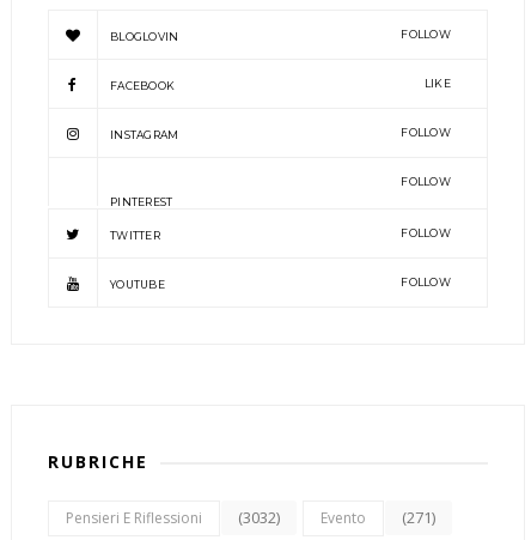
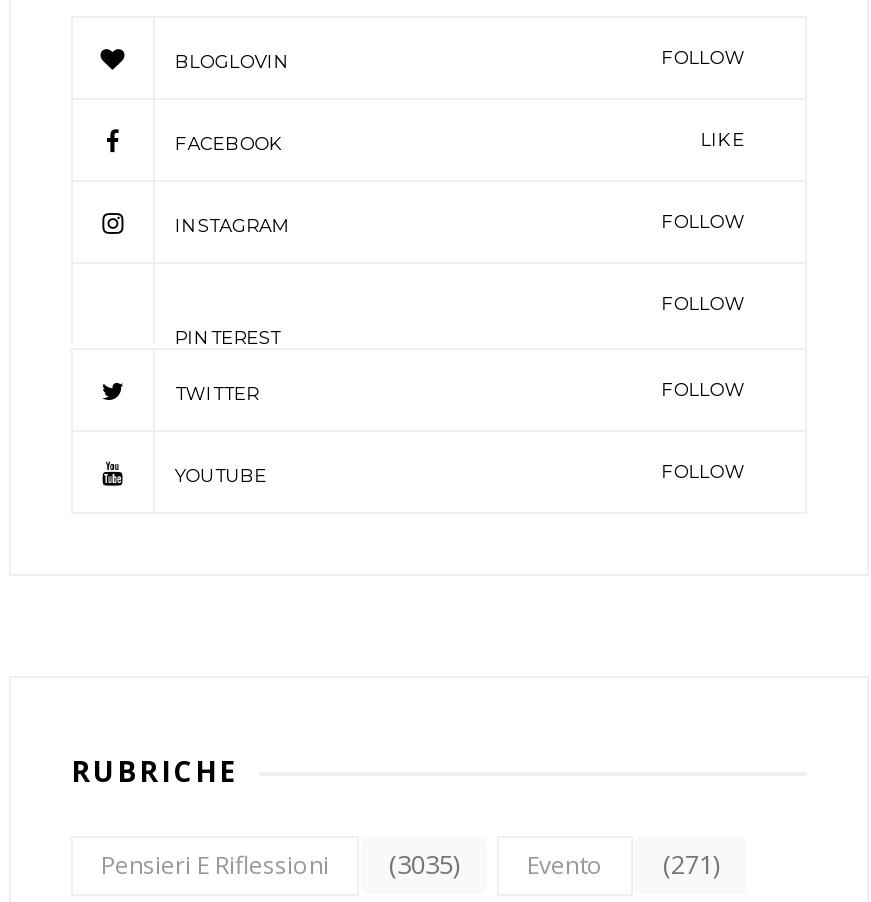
- Pensieri E Riflessioni (3032) Evento (271)
+ Pensieri E Riflessioni (3035) Evento (271)
